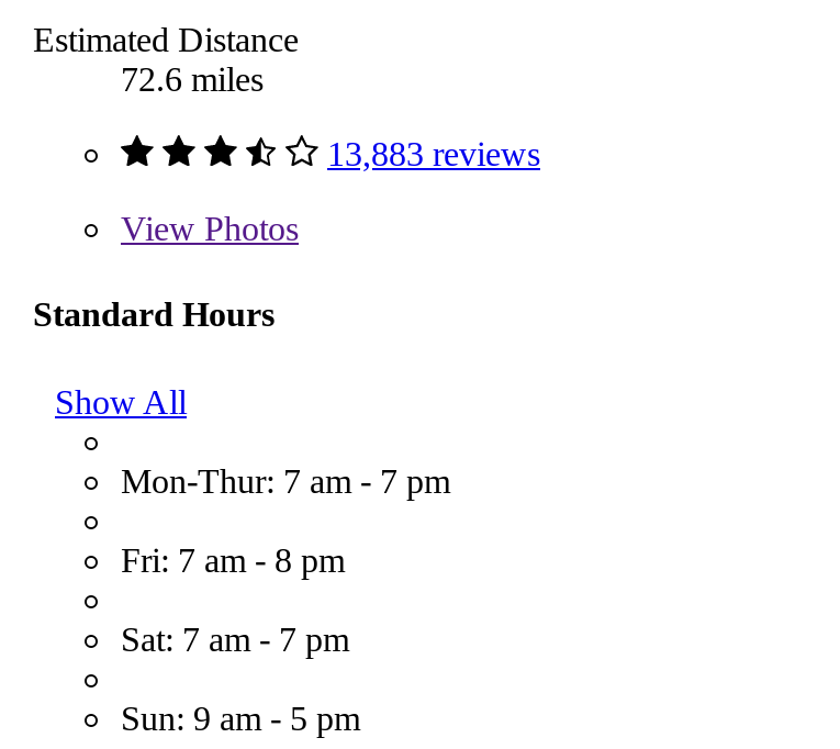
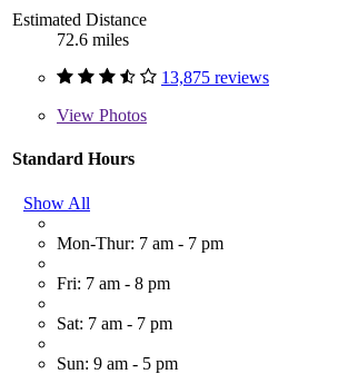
- 13,883 reviews
+ 13,875 reviews
